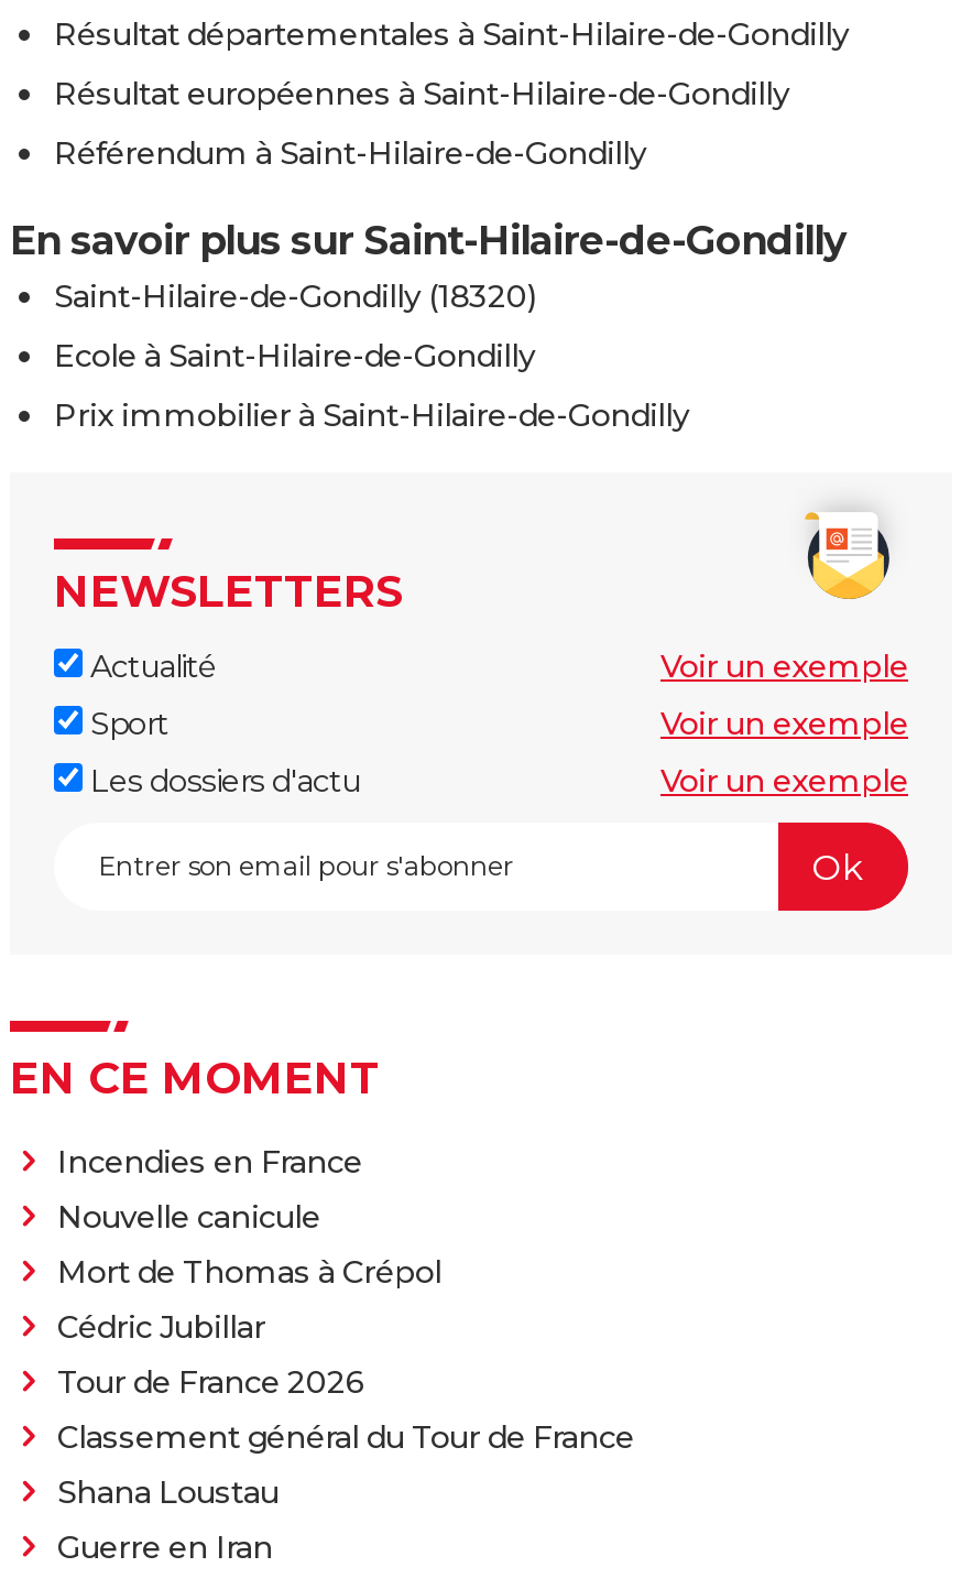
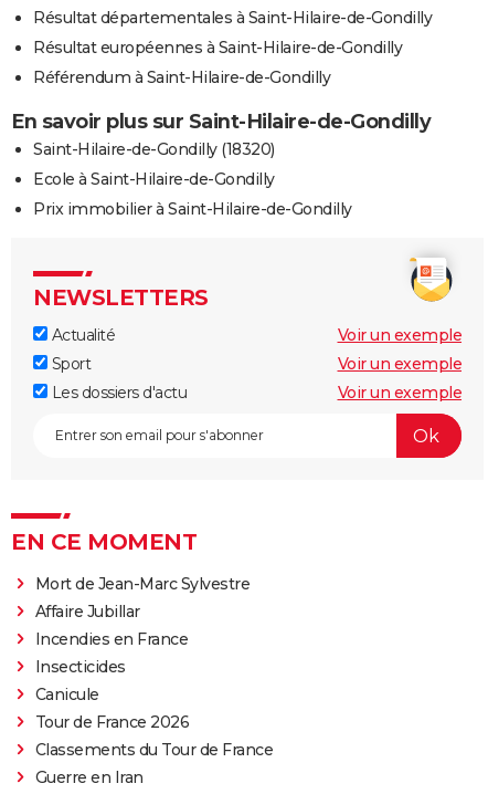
+ Mort de Jean-Marc Sylvestre
+ Affaire Jubillar

moved down: Incendies en France

- Nouvelle canicule
- Mort de Thomas à Crépol
- Cédric Jubillar
+ Insecticides
+ Canicule

moved down: Tour de France 2026

- Classement général du Tour de France
- Shana Loustau
+ Classements du Tour de France
